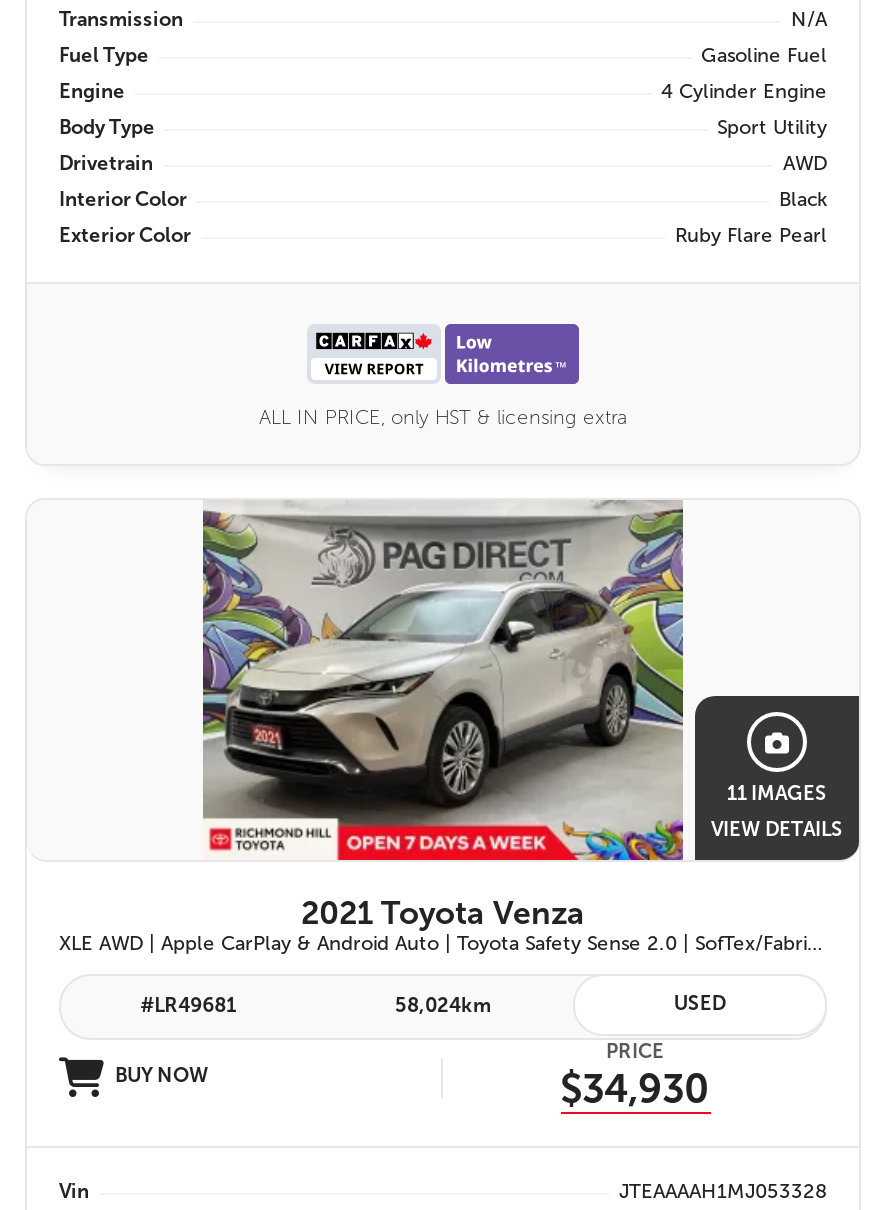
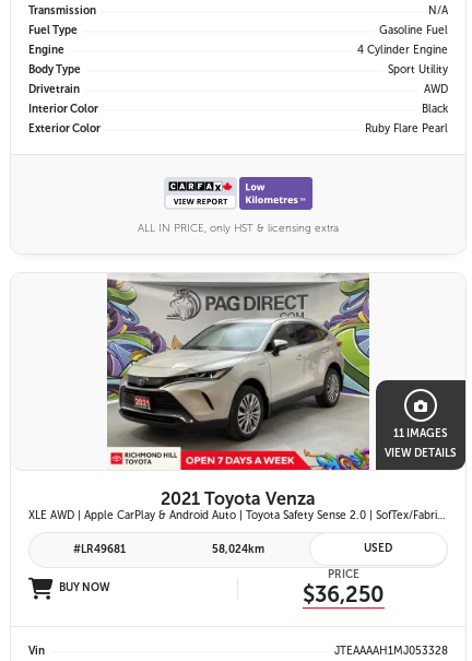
- $34,930
+ $36,250
